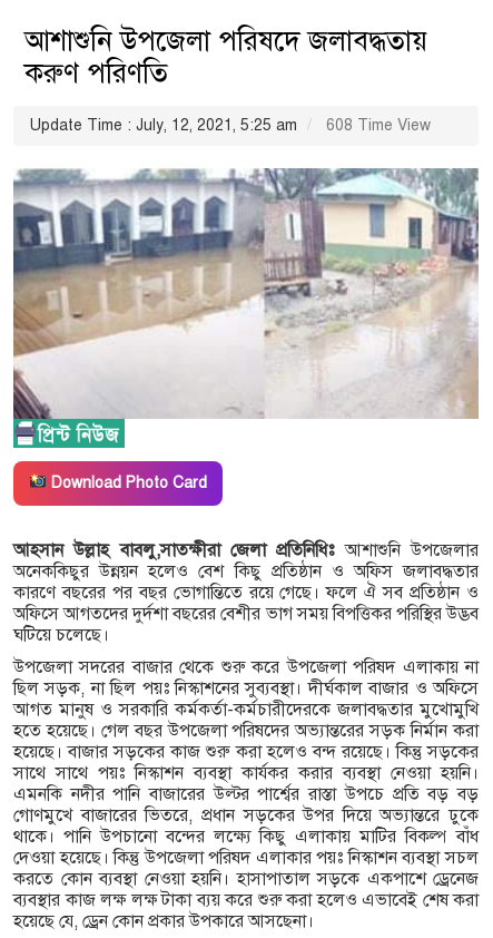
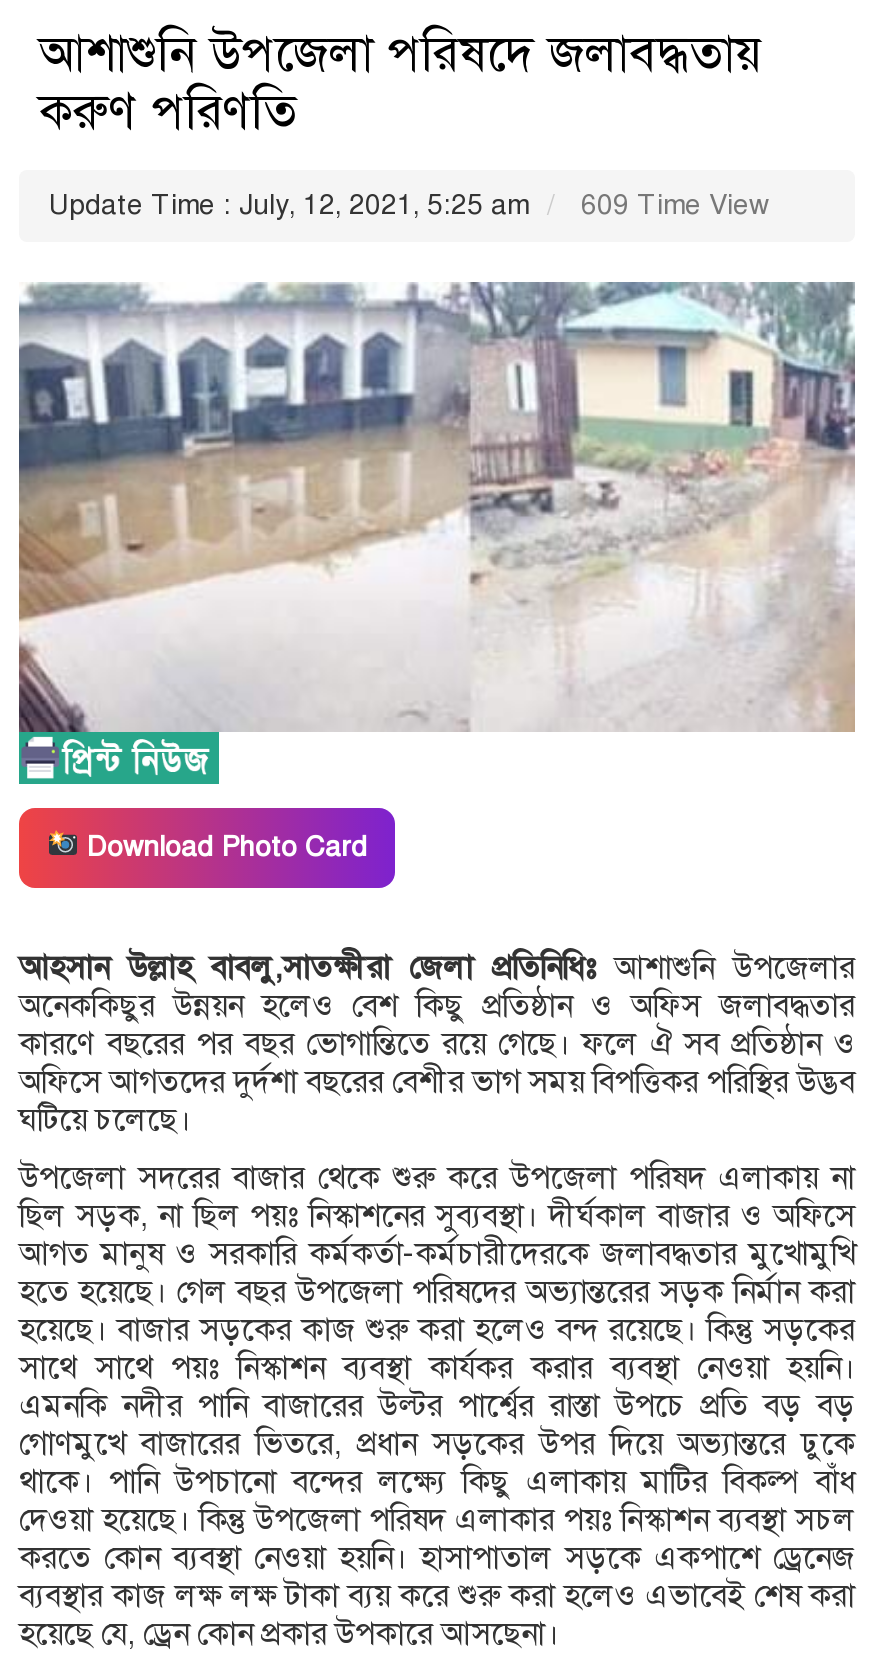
- Update Time : July, 12, 2021, 5:25 am 608 Time View
+ Update Time : July, 12, 2021, 5:25 am 609 Time View
